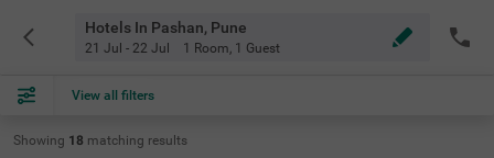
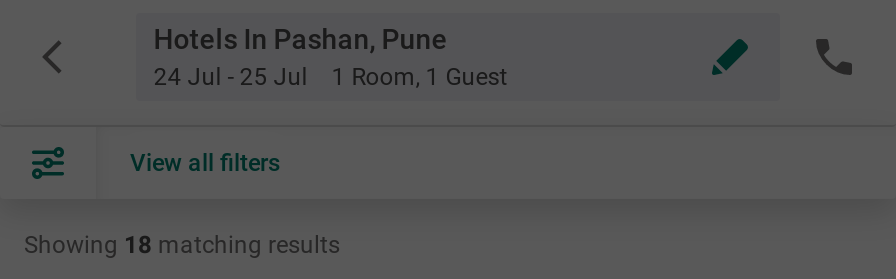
- 21 Jul - 22 Jul 1 Room, 1 Guest
+ 24 Jul - 25 Jul 1 Room, 1 Guest
